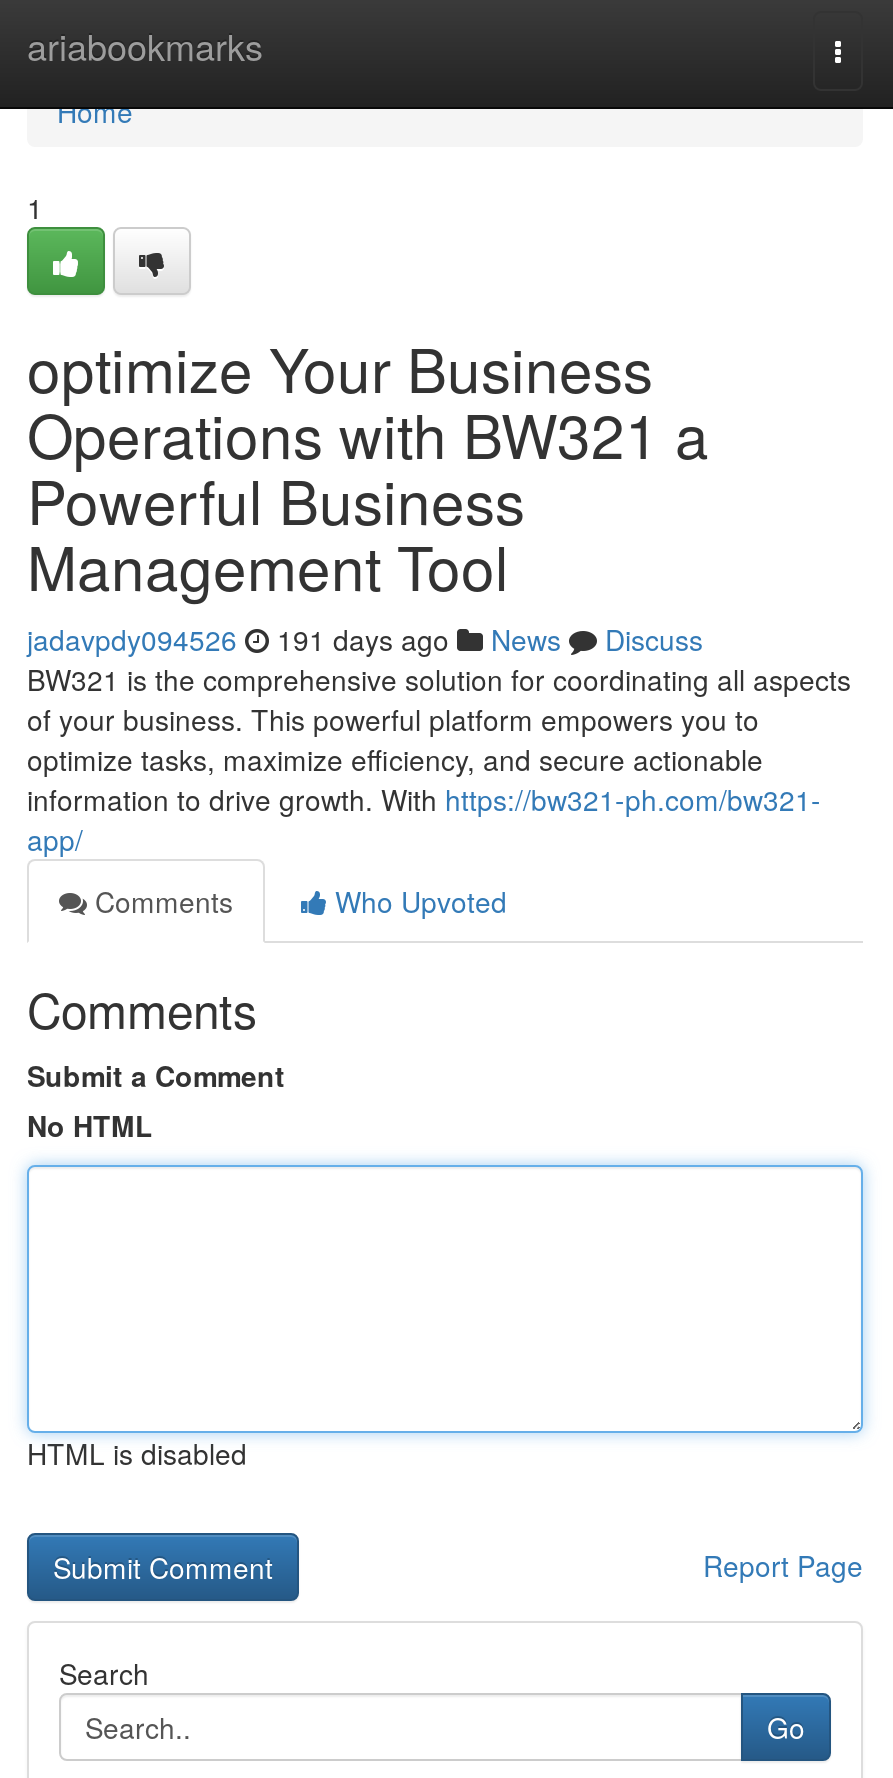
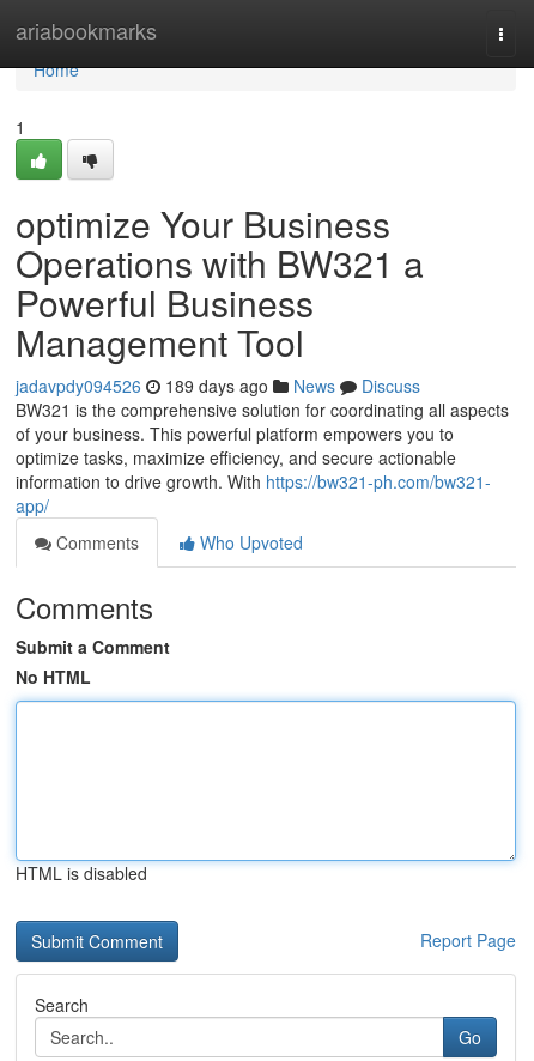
- jadavpdy094526 191 days ago News Discuss
+ jadavpdy094526 189 days ago News Discuss
